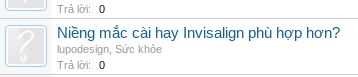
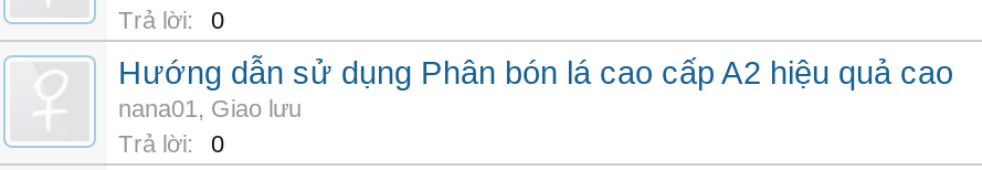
- Niềng mắc cài hay Invisalign phù hợp hơn?
- lupodesign, Sức khỏe
+ Hướng dẫn sử dụng Phân bón lá cao cấp A2 hiệu quả cao
+ nana01, Giao lưu
